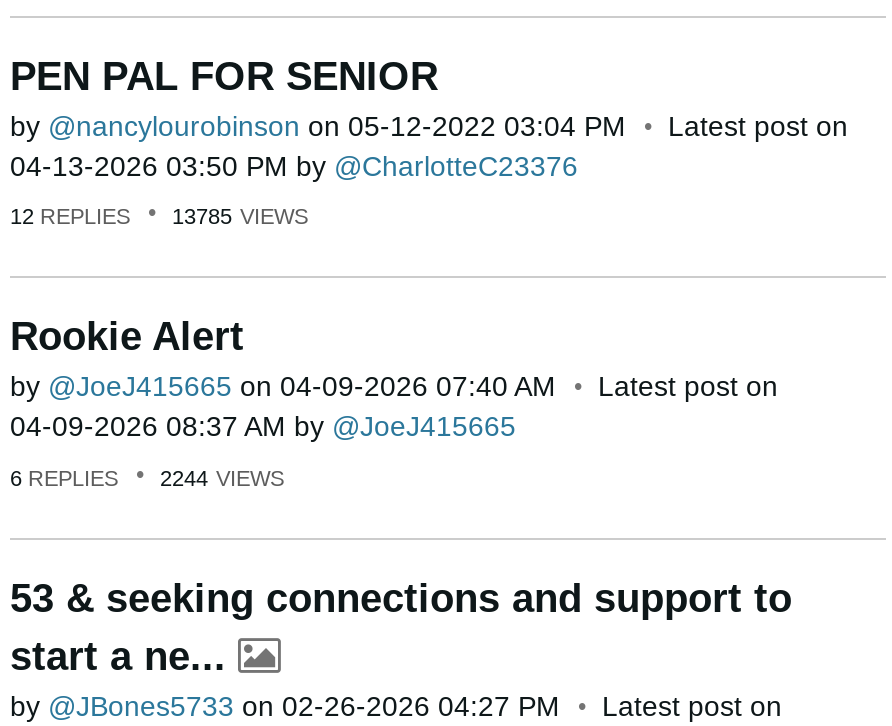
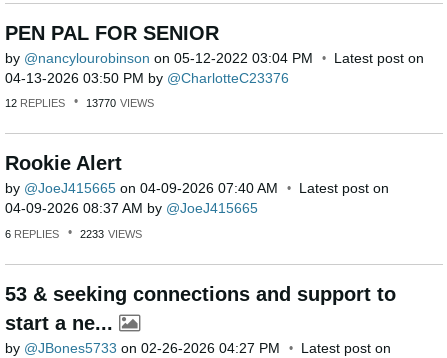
- 12 REPLIES 13785 VIEWS
+ 12 REPLIES 13770 VIEWS

- 6 REPLIES 2244 VIEWS
+ 6 REPLIES 2233 VIEWS
